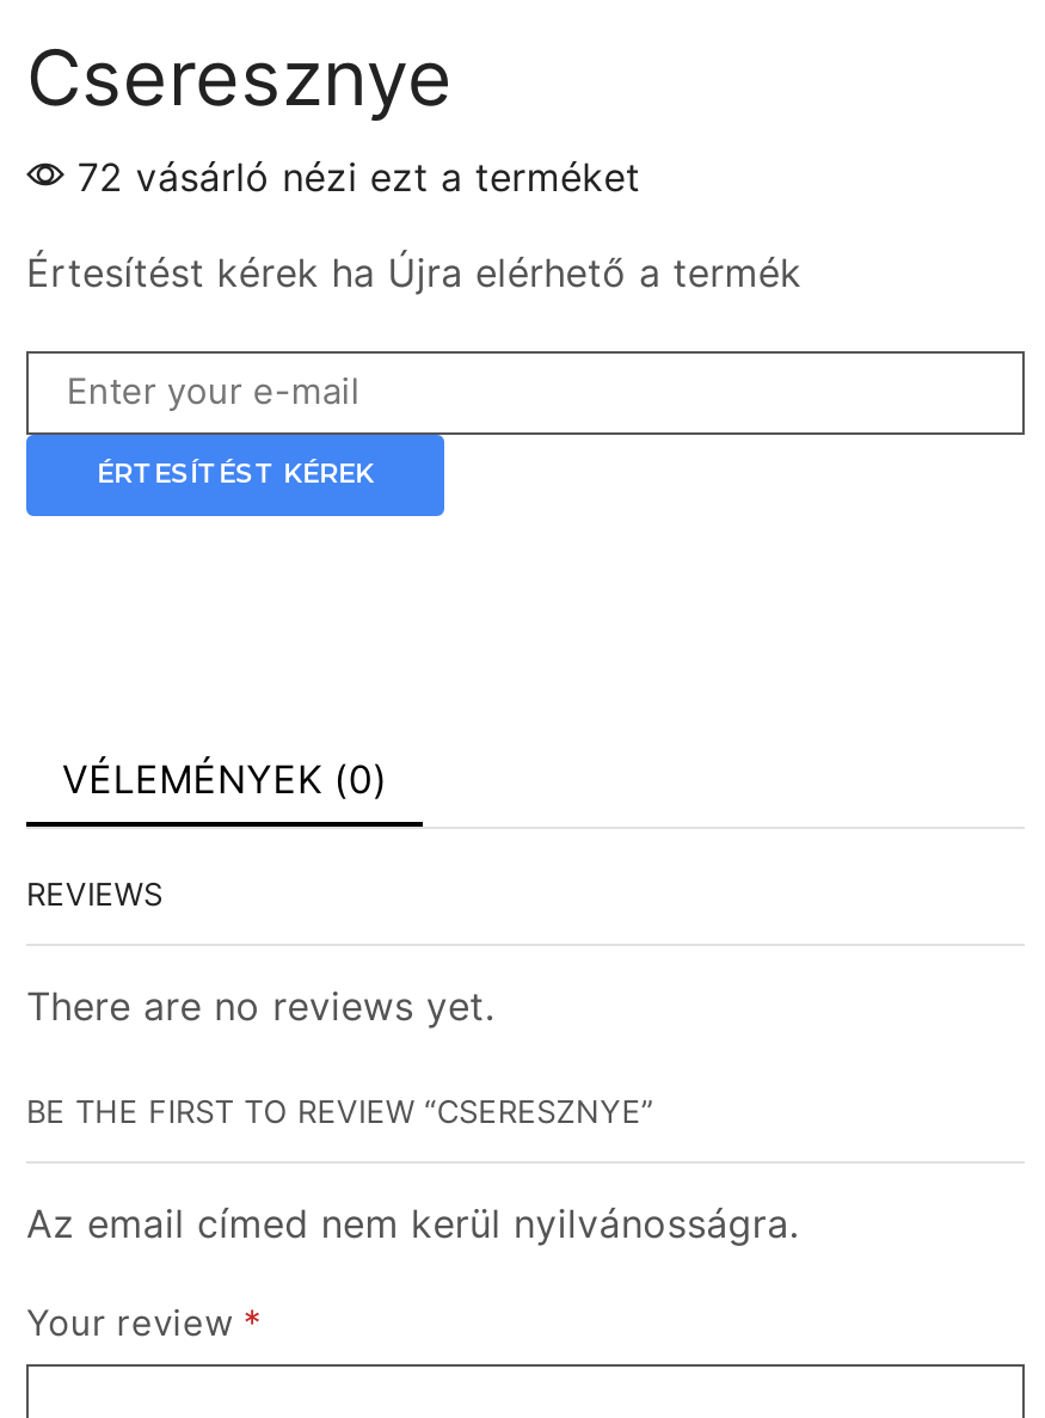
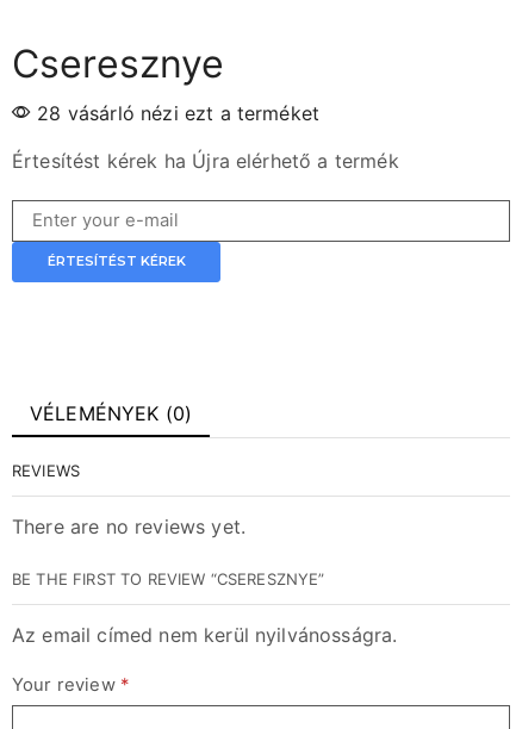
- 72 vásárló nézi ezt a terméket
+ 28 vásárló nézi ezt a terméket
